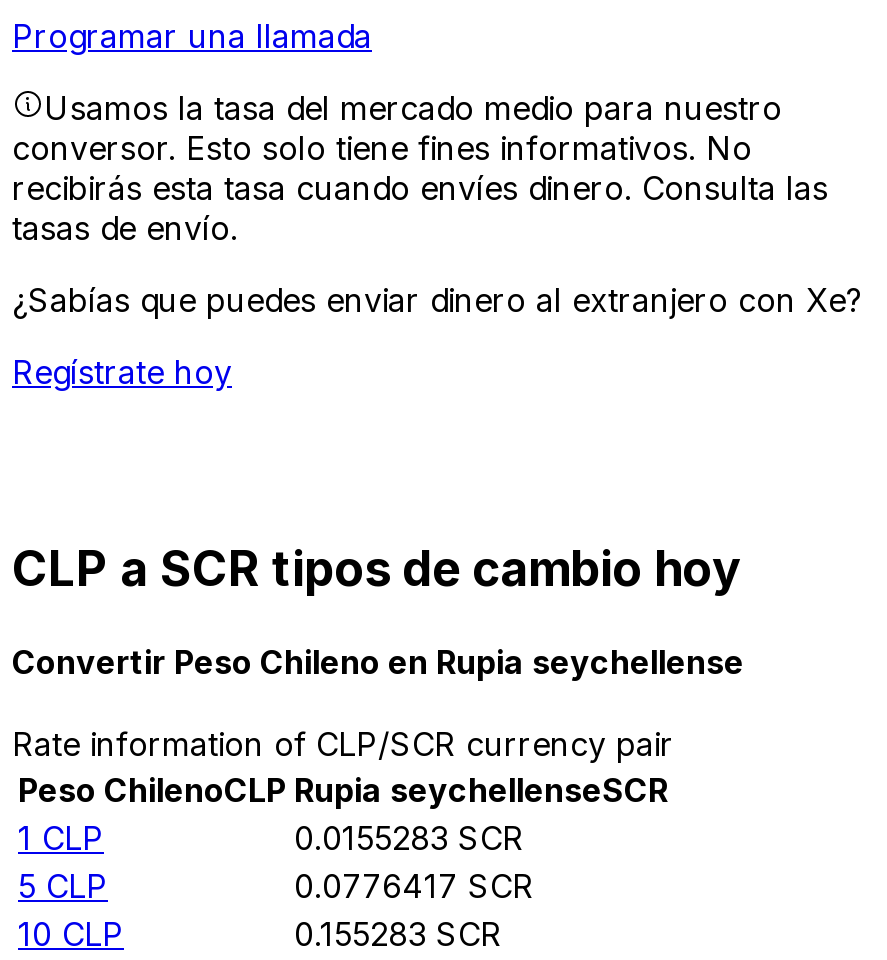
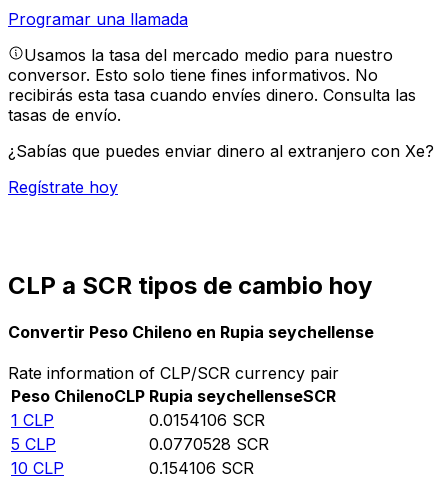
- 0.0155283 SCR
+ 0.0154106 SCR

- 0.0776417 SCR
+ 0.0770528 SCR

- 0.155283 SCR
+ 0.154106 SCR
